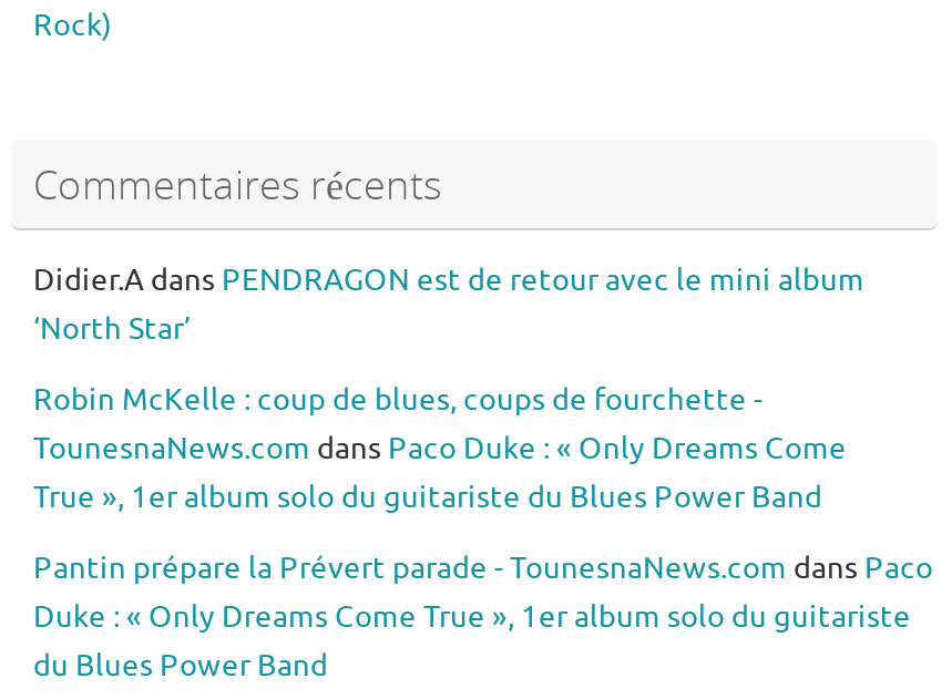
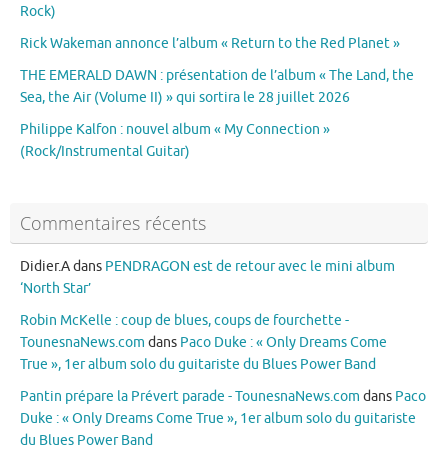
+ Rick Wakeman annonce l’album « Return to the Red Planet »
+ THE EMERALD DAWN : présentation de l’album « The Land, the
+ Sea, the Air (Volume II) » qui sortira le 28 juillet 2026
+ Philippe Kalfon : nouvel album « My Connection »
+ (Rock/Instrumental Guitar)
